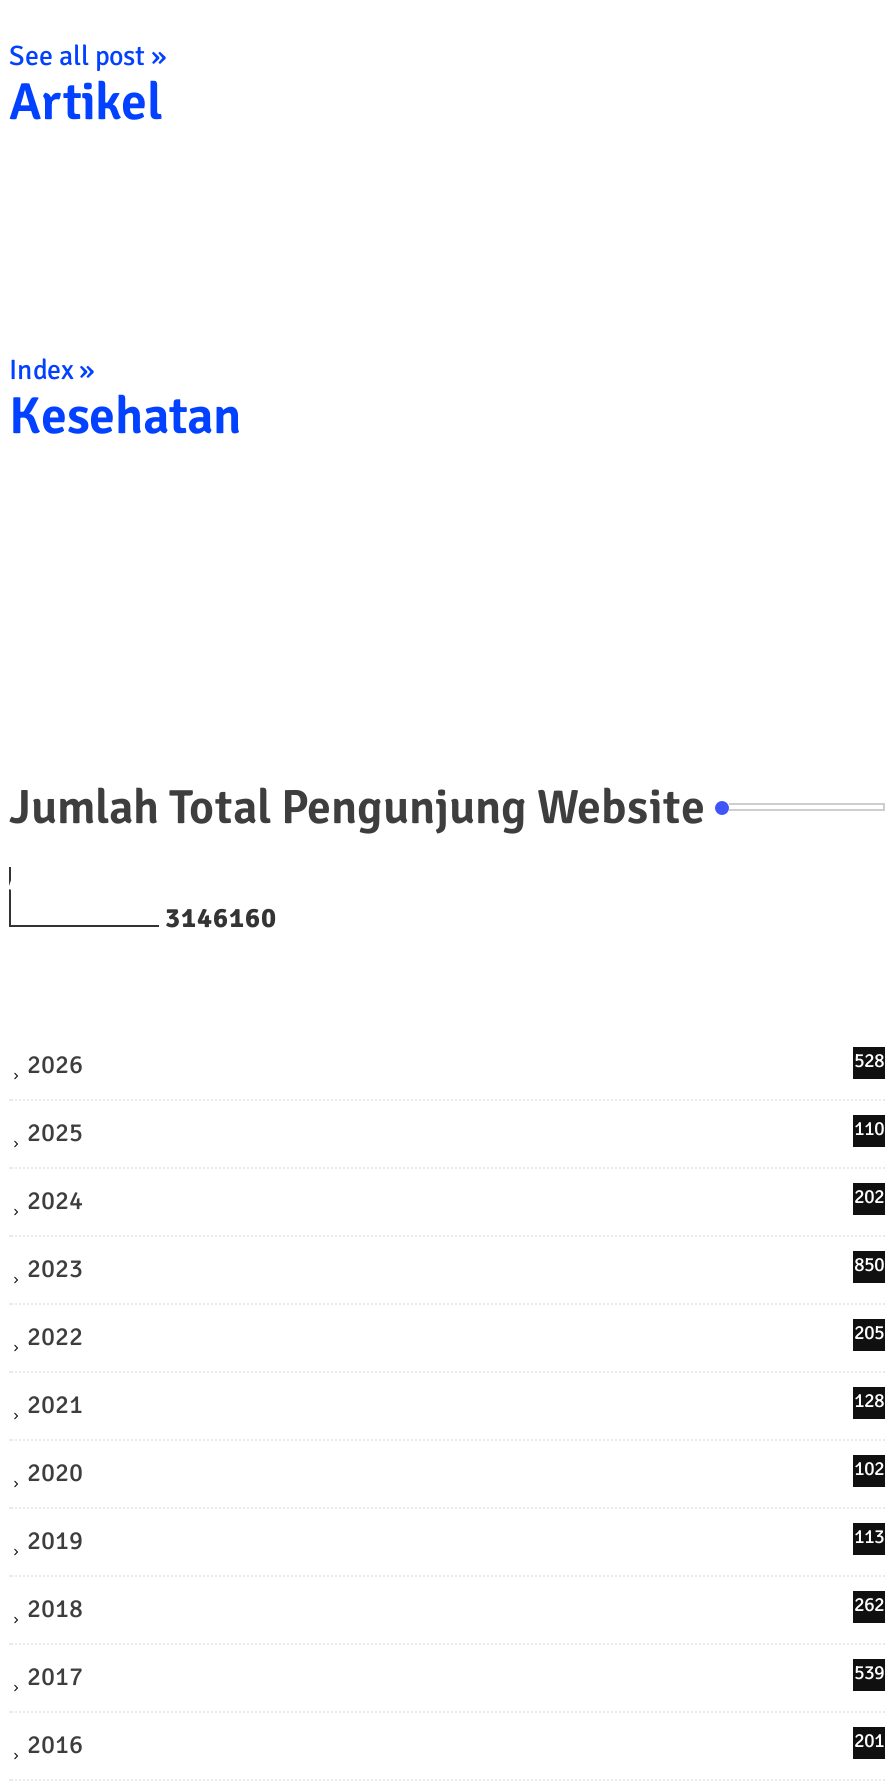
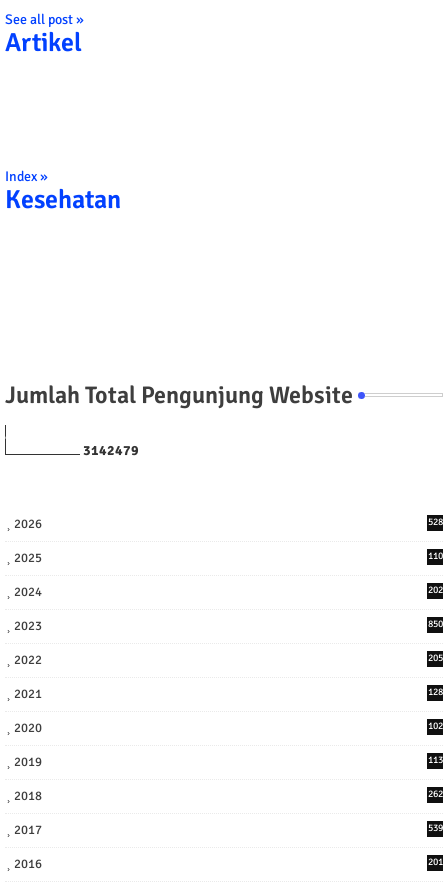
- 3146160
+ 3142479
